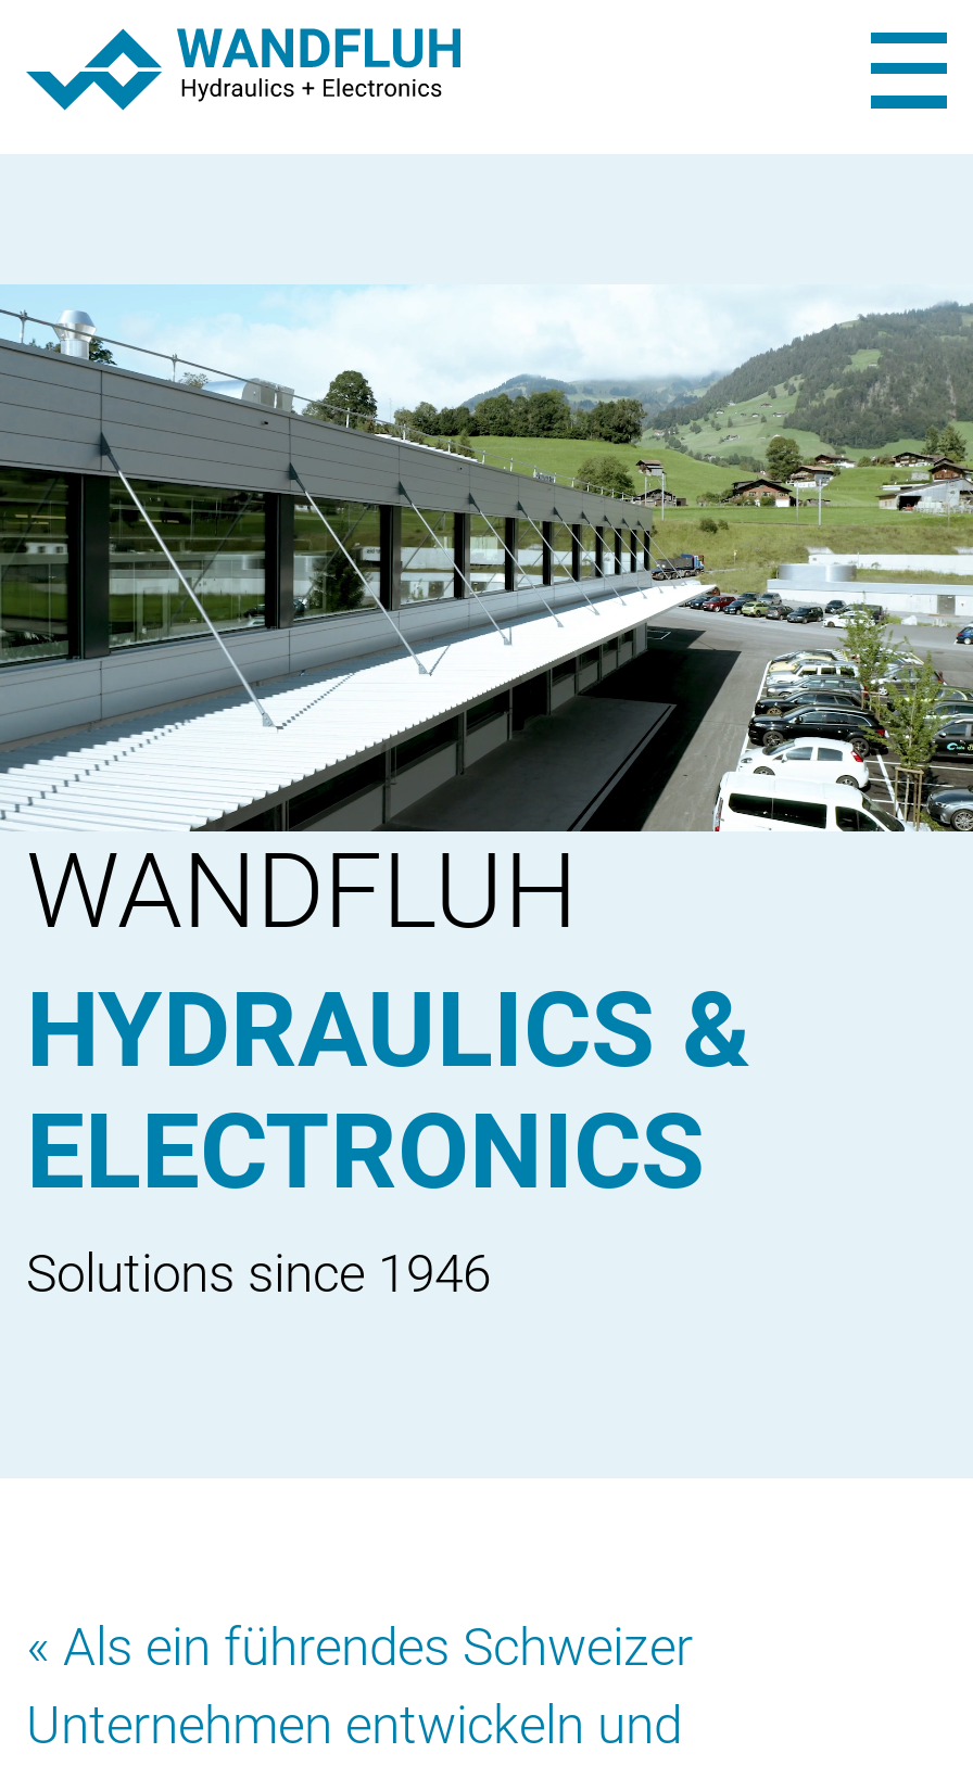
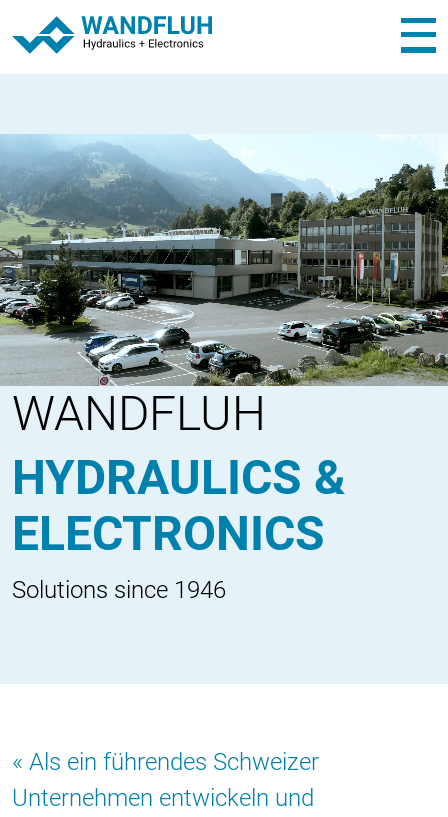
- [image]
+ [image]
